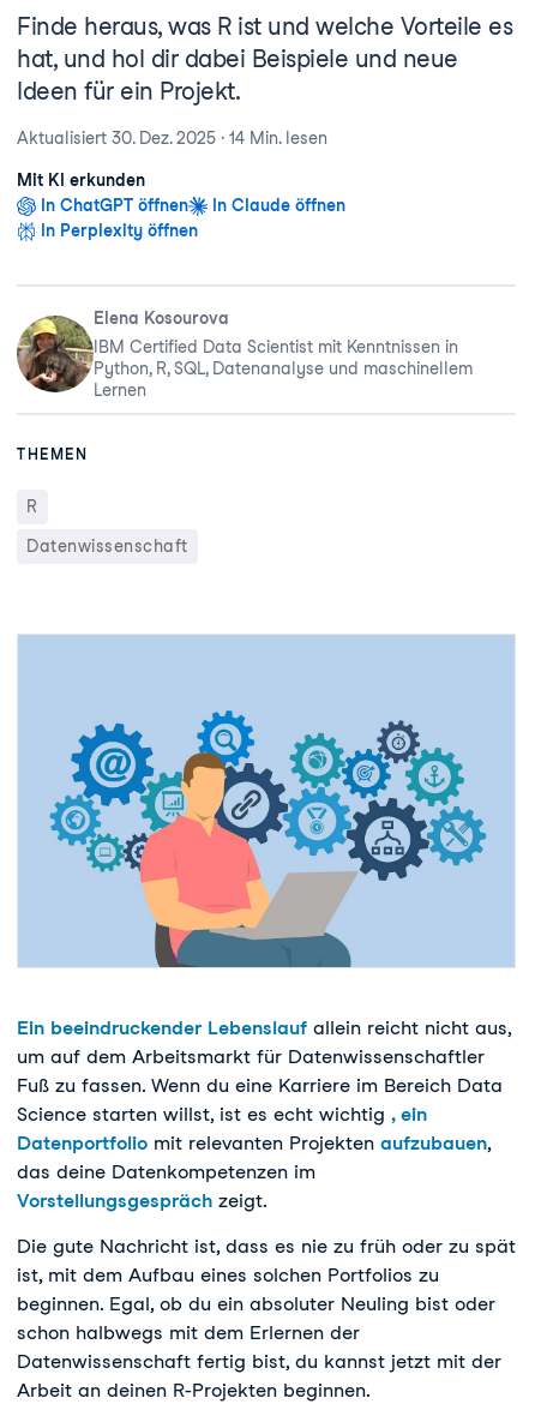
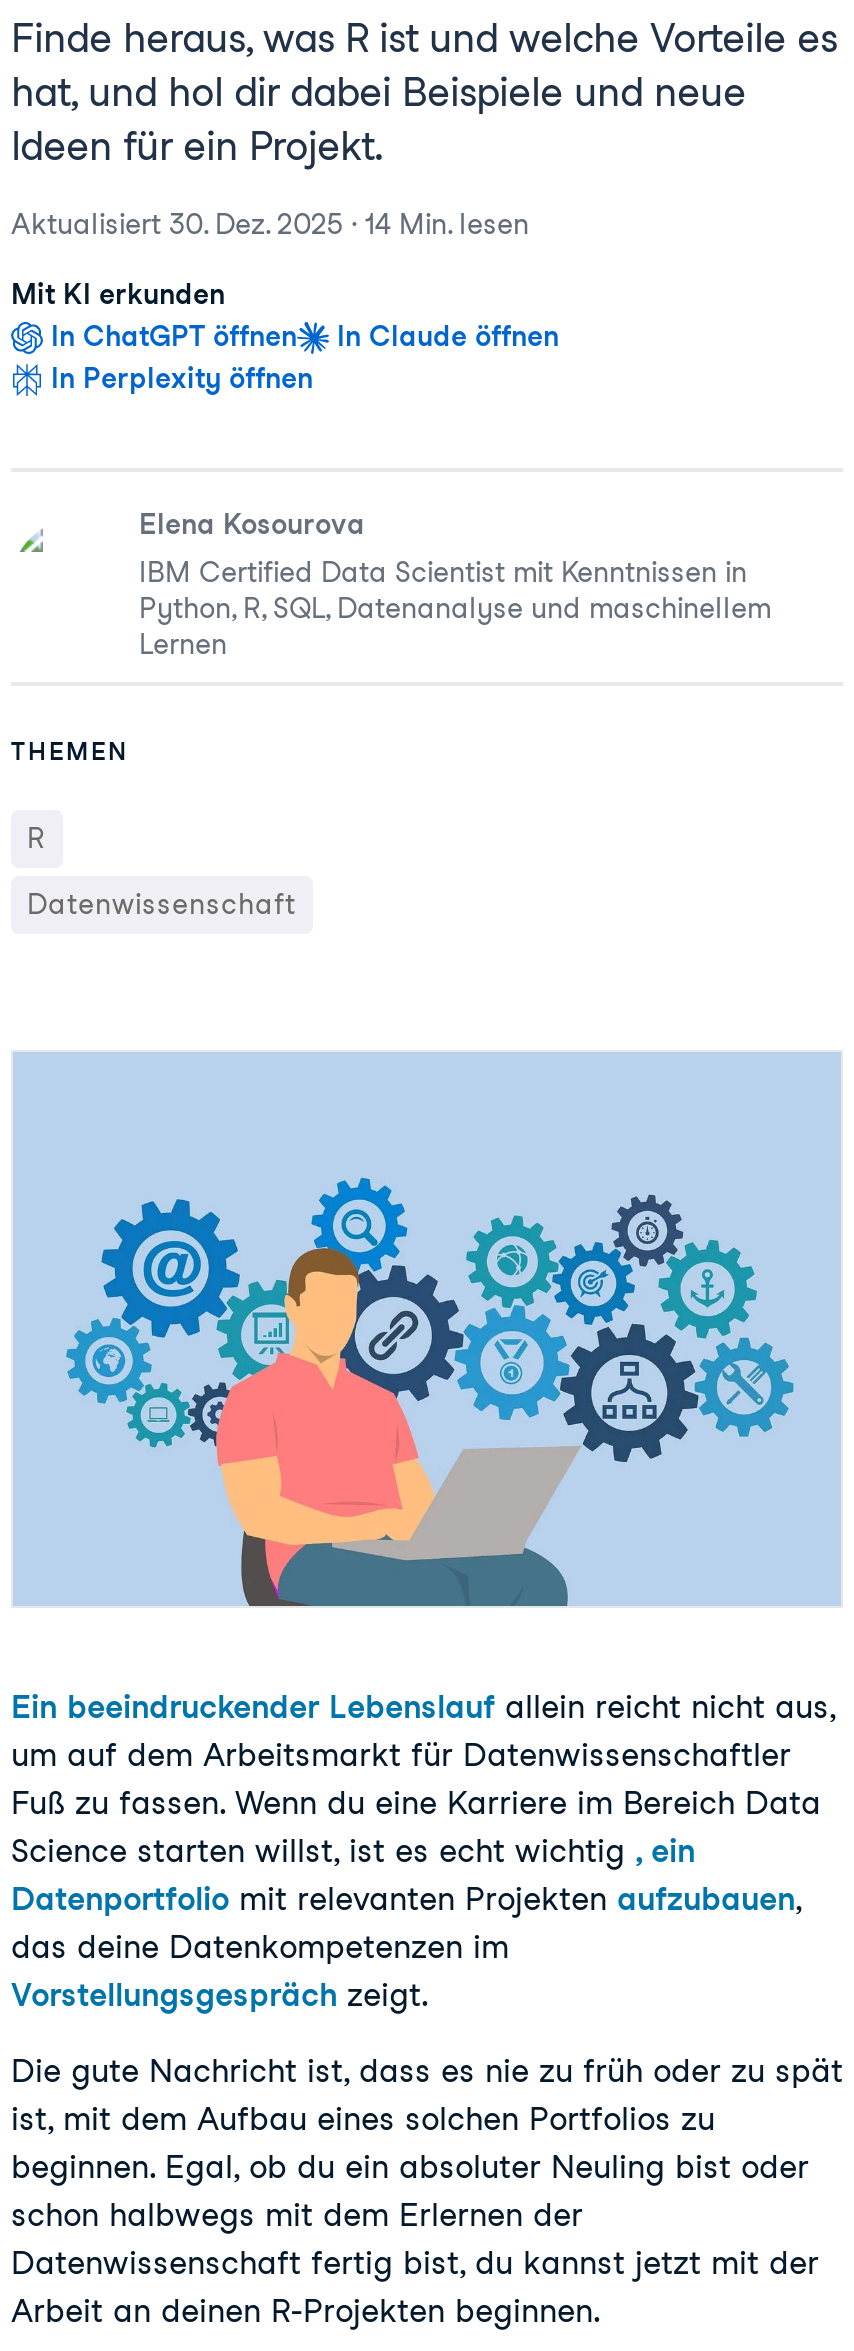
- [image]
